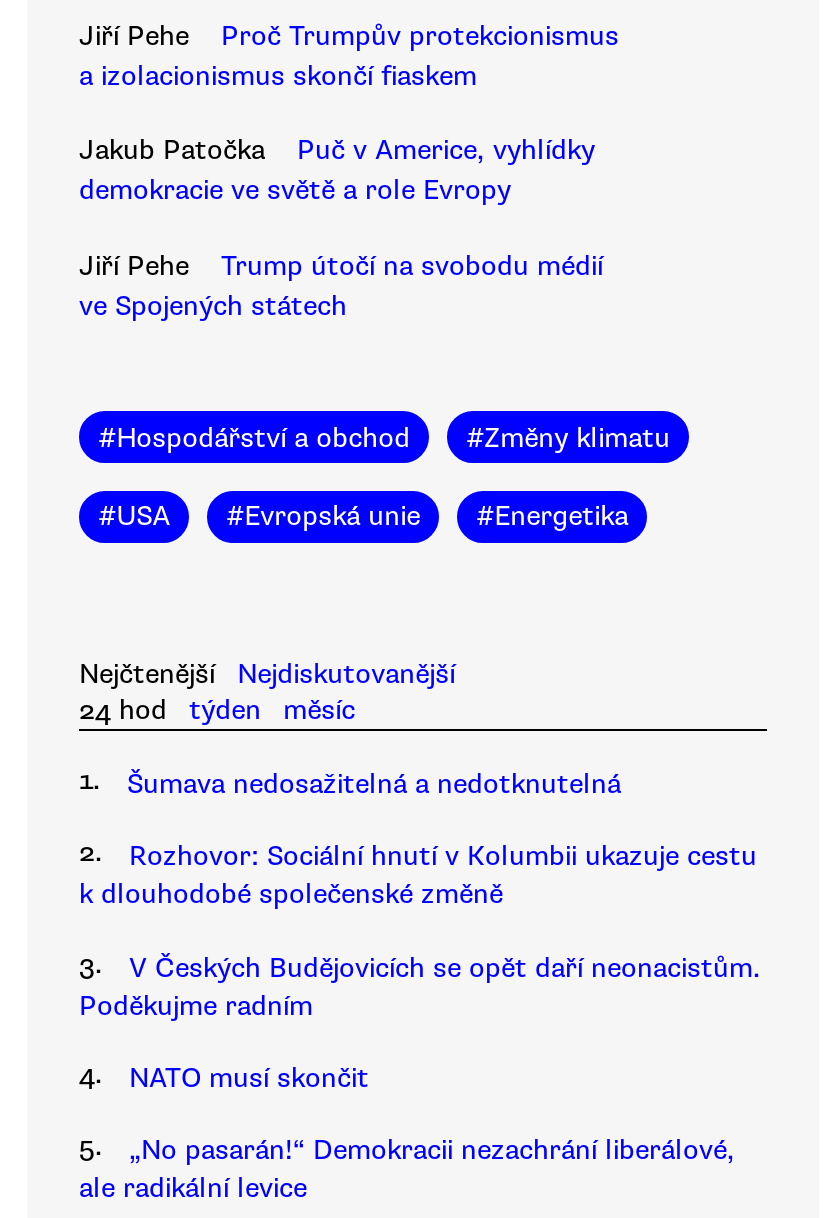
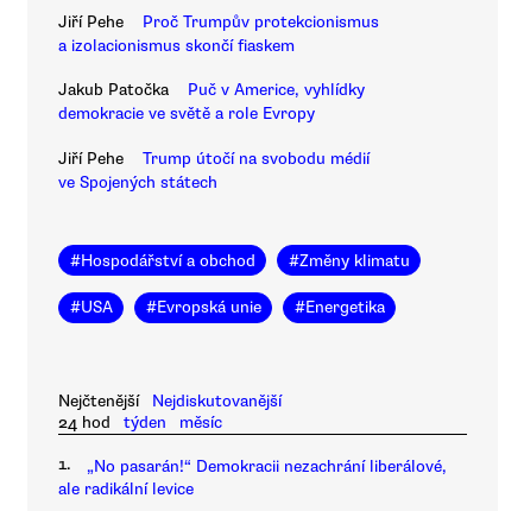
- Šumava nedosažitelná a nedotknutelná
- 2.
- Rozhovor: Sociální hnutí v Kolumbii ukazuje cestu
- k dlouhodobé společenské změně
- 3.
- V Českých Budějovicích se opět daří neonacistům.
- Poděkujme radním
- 4.
- NATO musí skončit
- 5.
